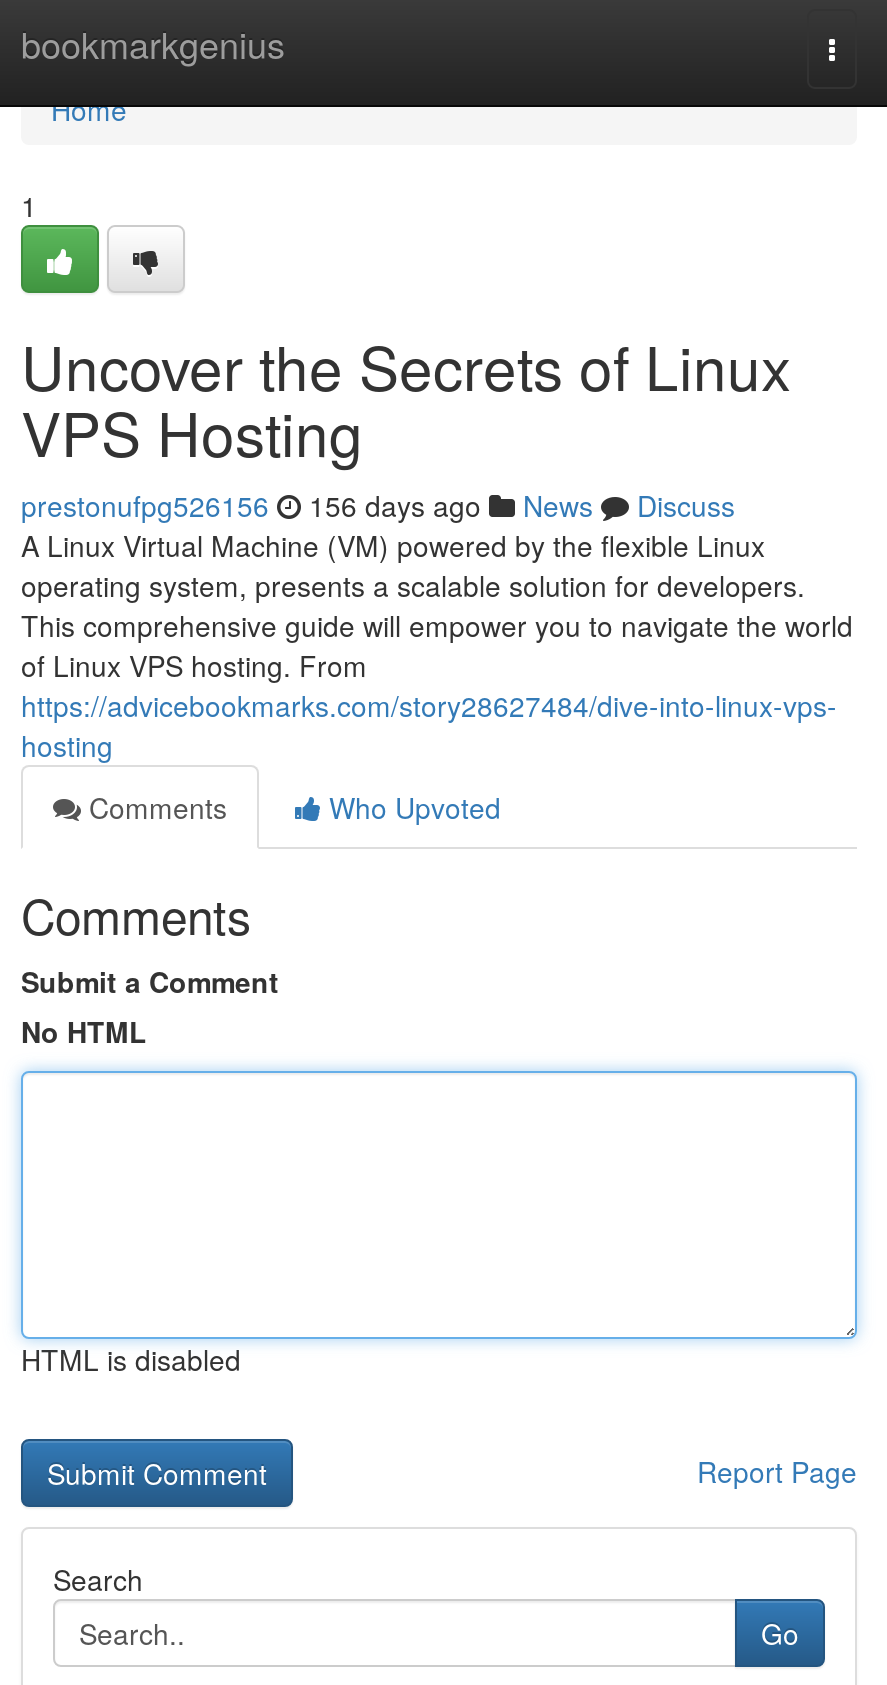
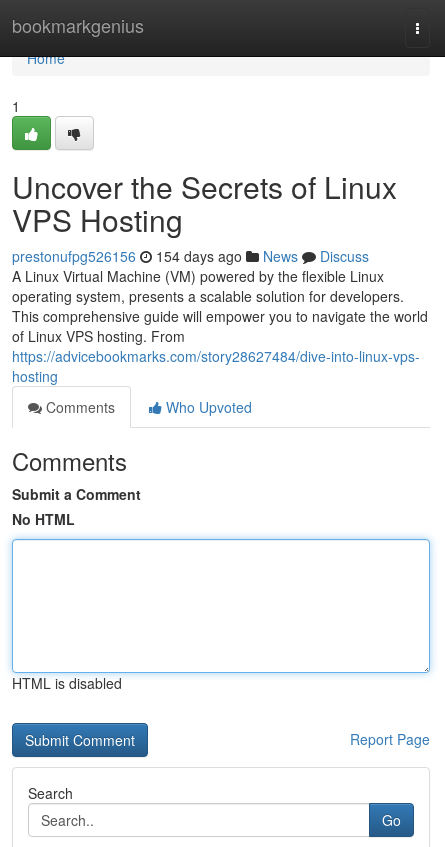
- prestonufpg526156 156 days ago News Discuss
+ prestonufpg526156 154 days ago News Discuss
